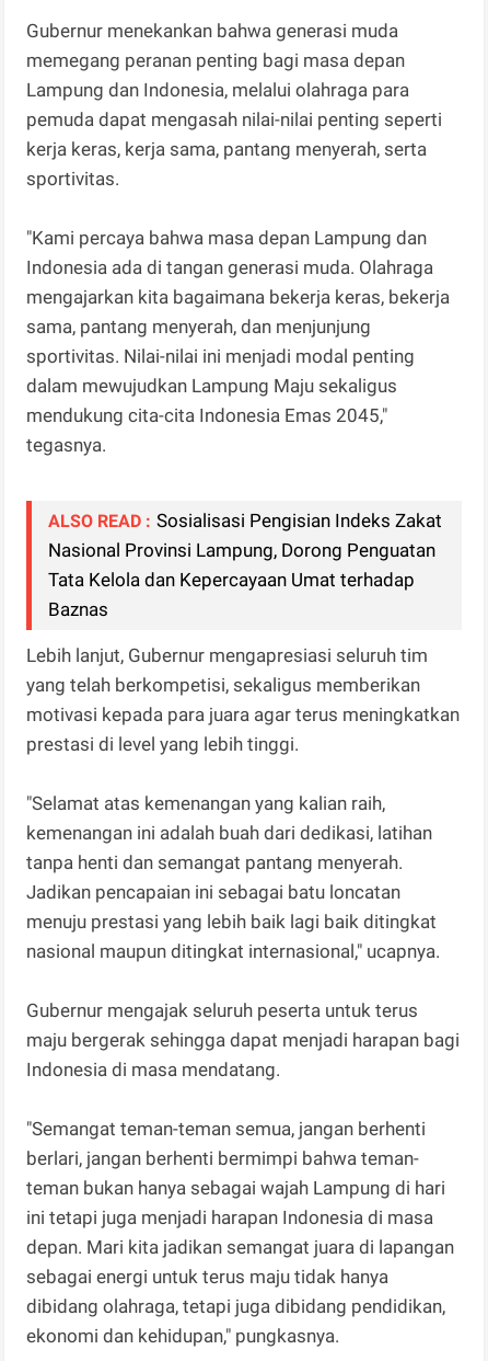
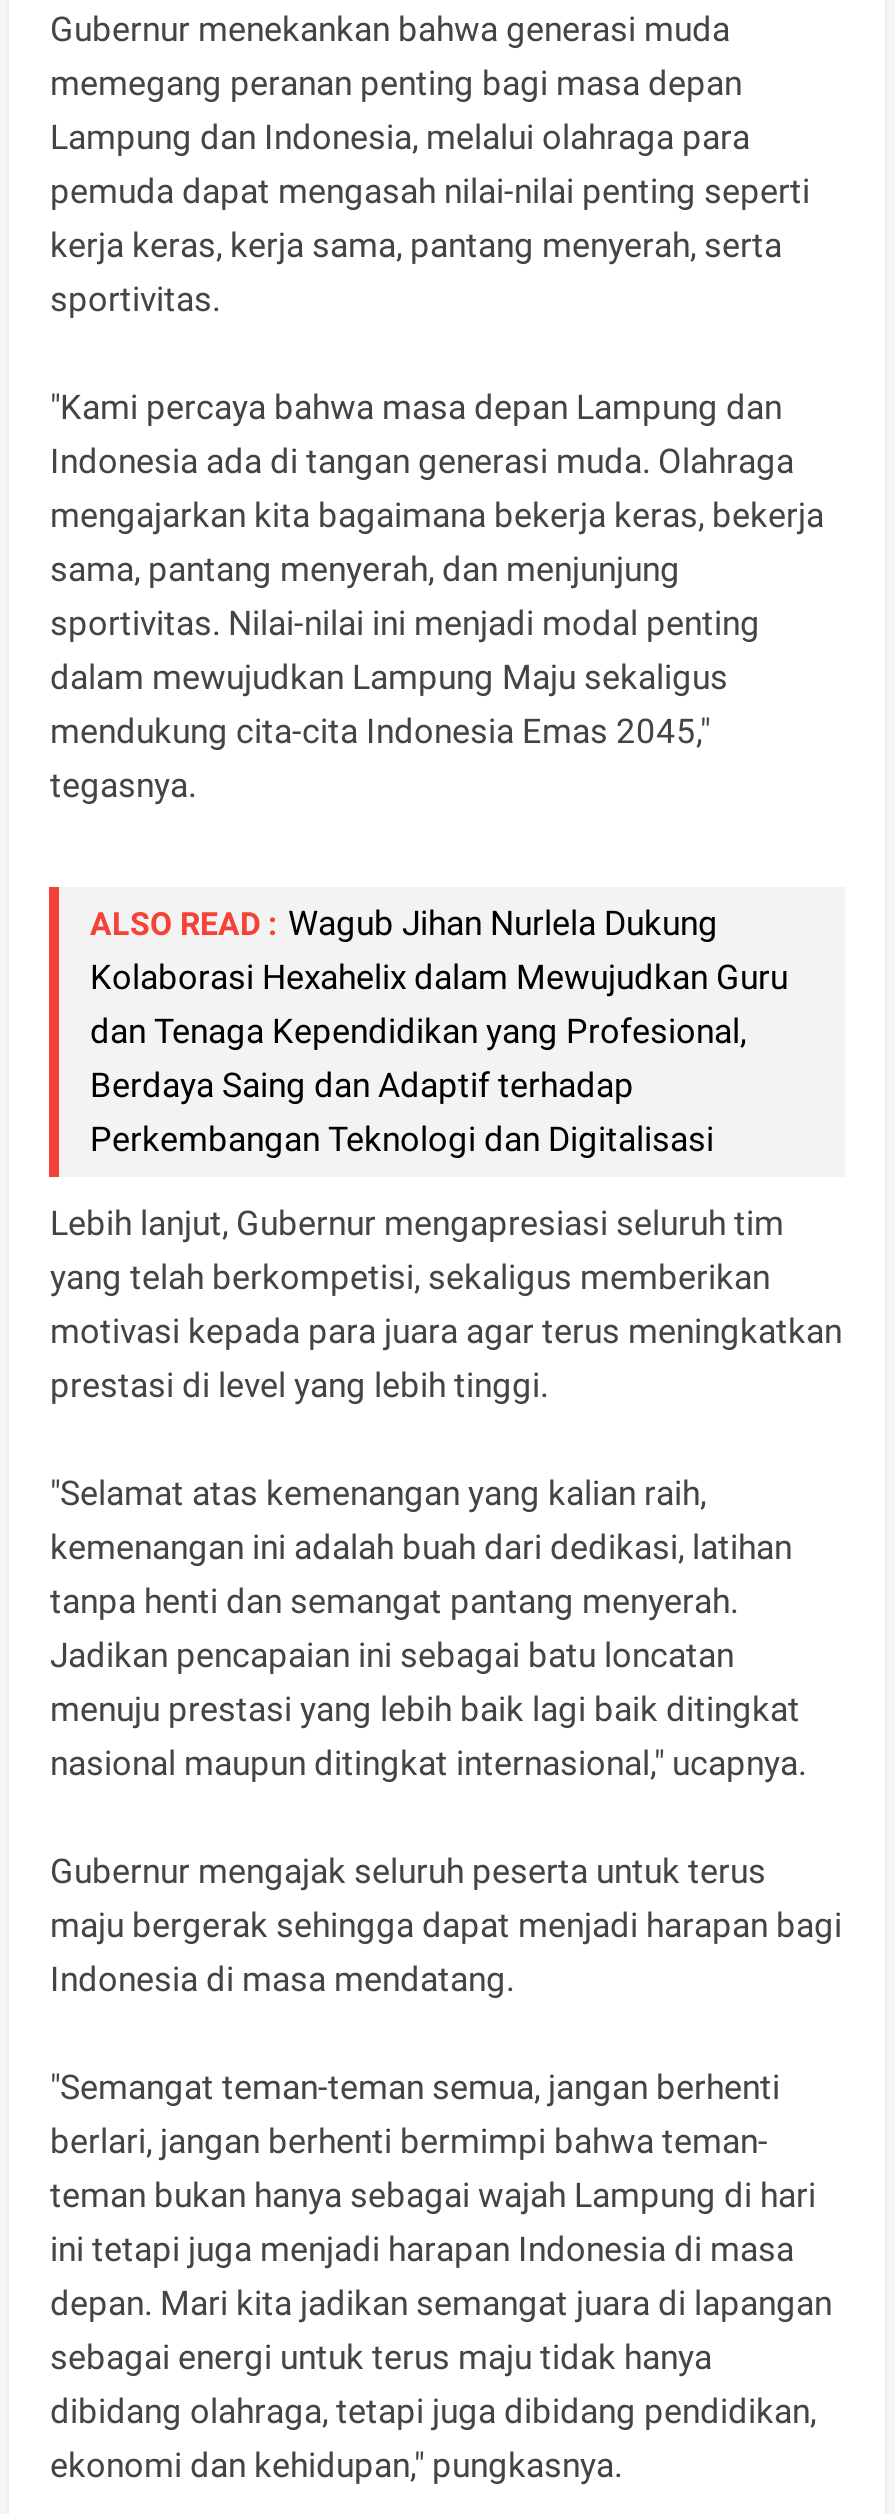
- ALSO READ : Sosialisasi Pengisian Indeks Zakat
- Nasional Provinsi Lampung, Dorong Penguatan
- Tata Kelola dan Kepercayaan Umat terhadap
- Baznas
+ ALSO READ : Wagub Jihan Nurlela Dukung
+ Kolaborasi Hexahelix dalam Mewujudkan Guru
+ dan Tenaga Kependidikan yang Profesional,
+ Berdaya Saing dan Adaptif terhadap
+ Perkembangan Teknologi dan Digitalisasi
